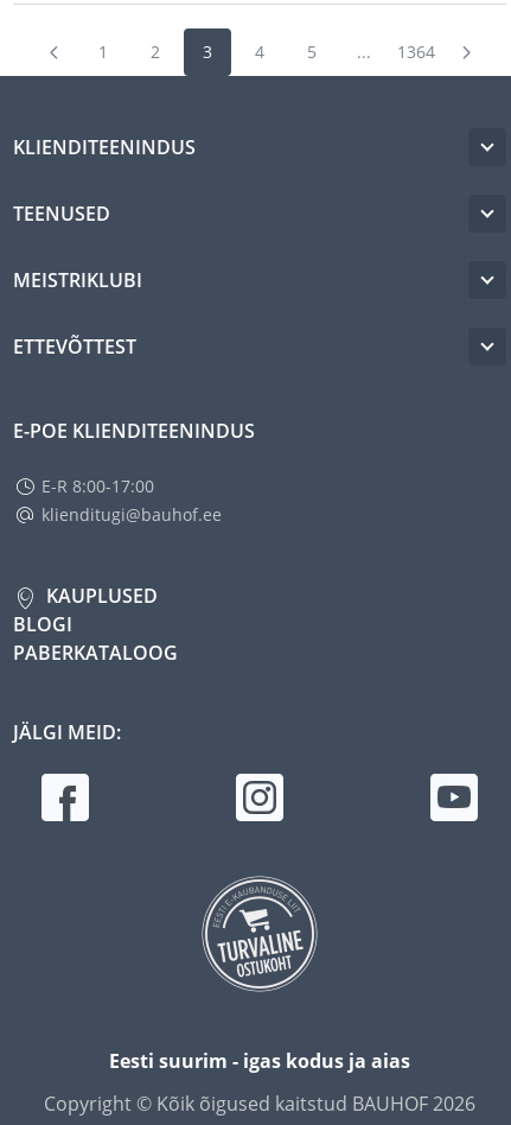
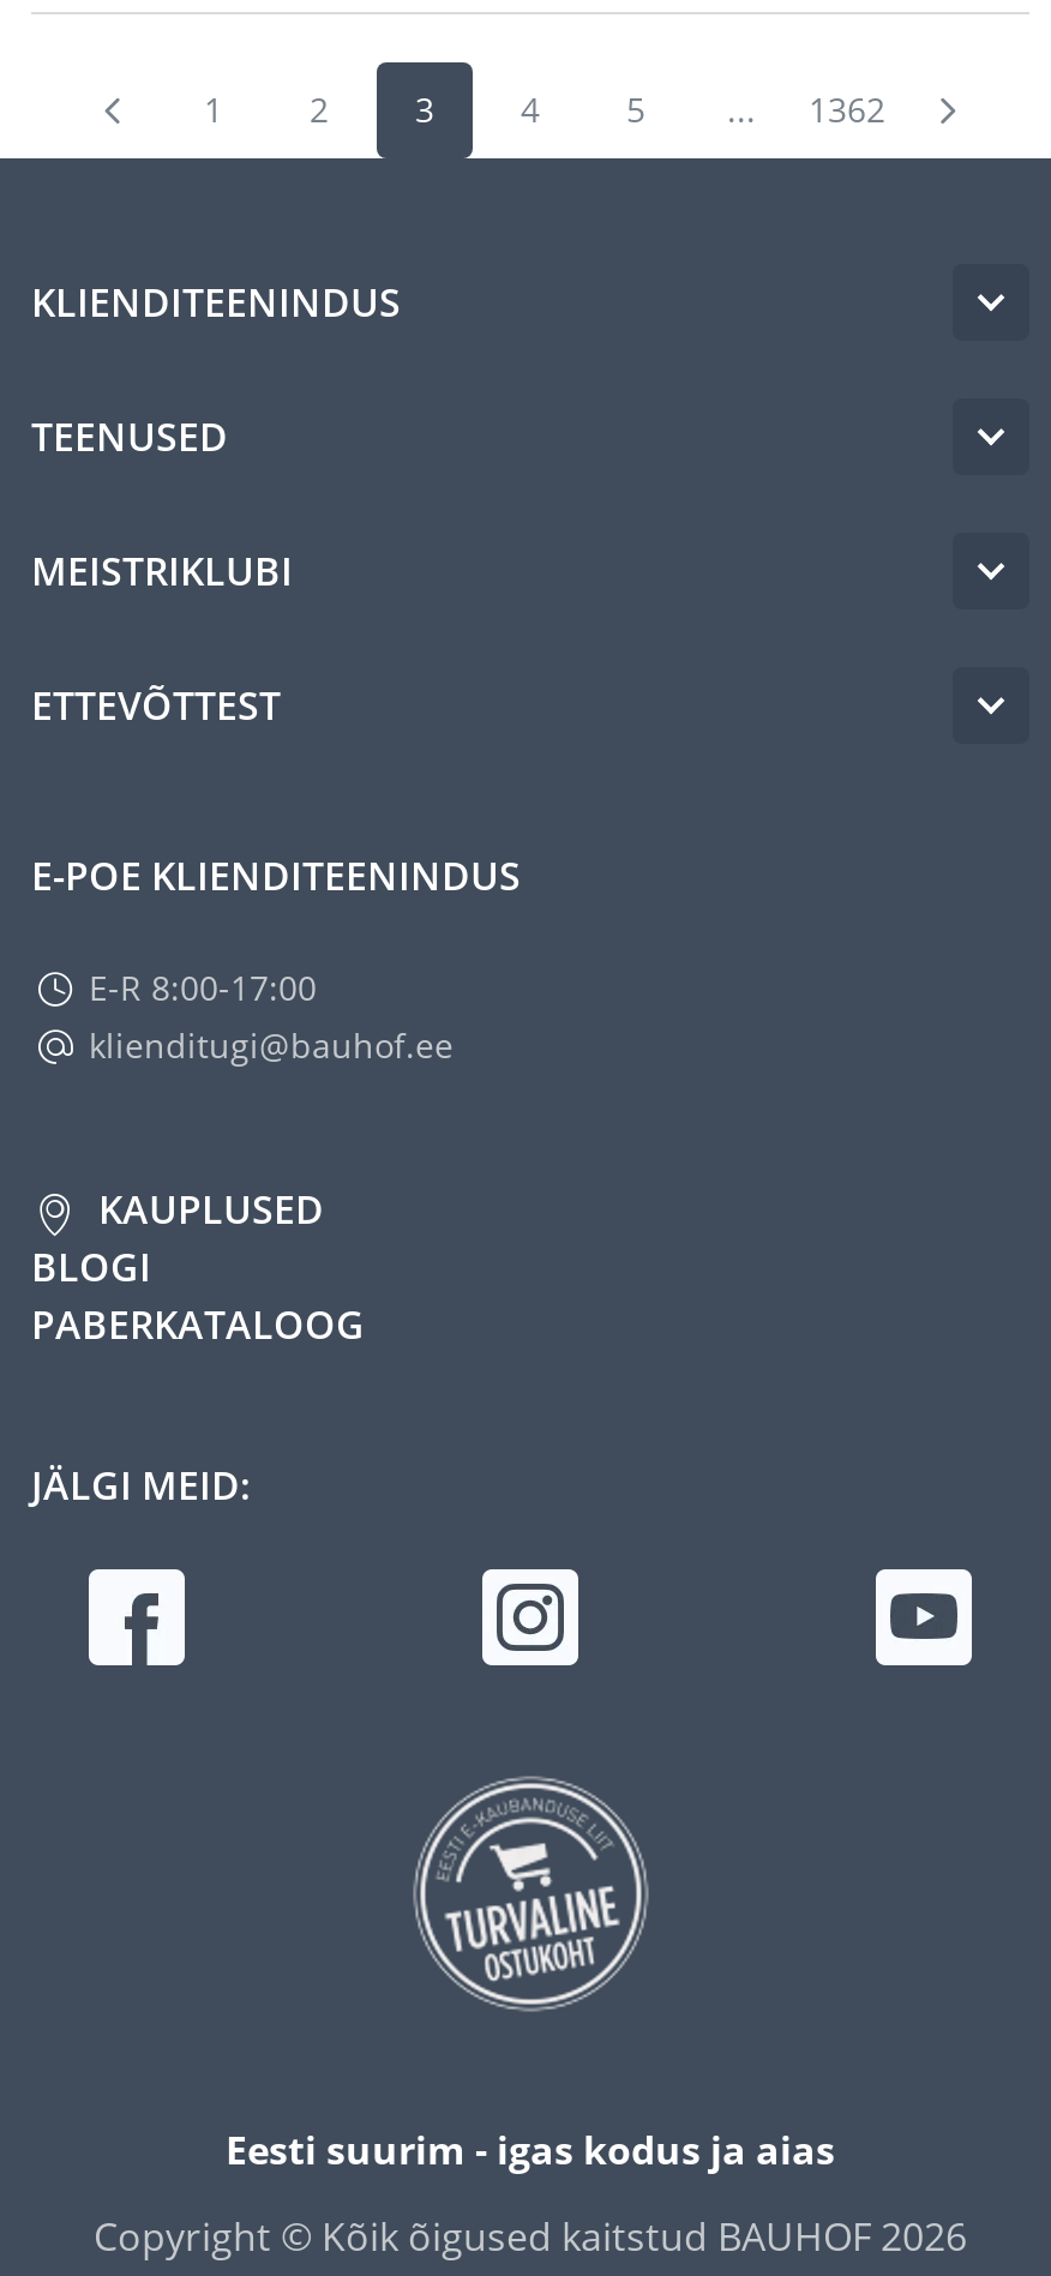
- 1364
+ 1362
